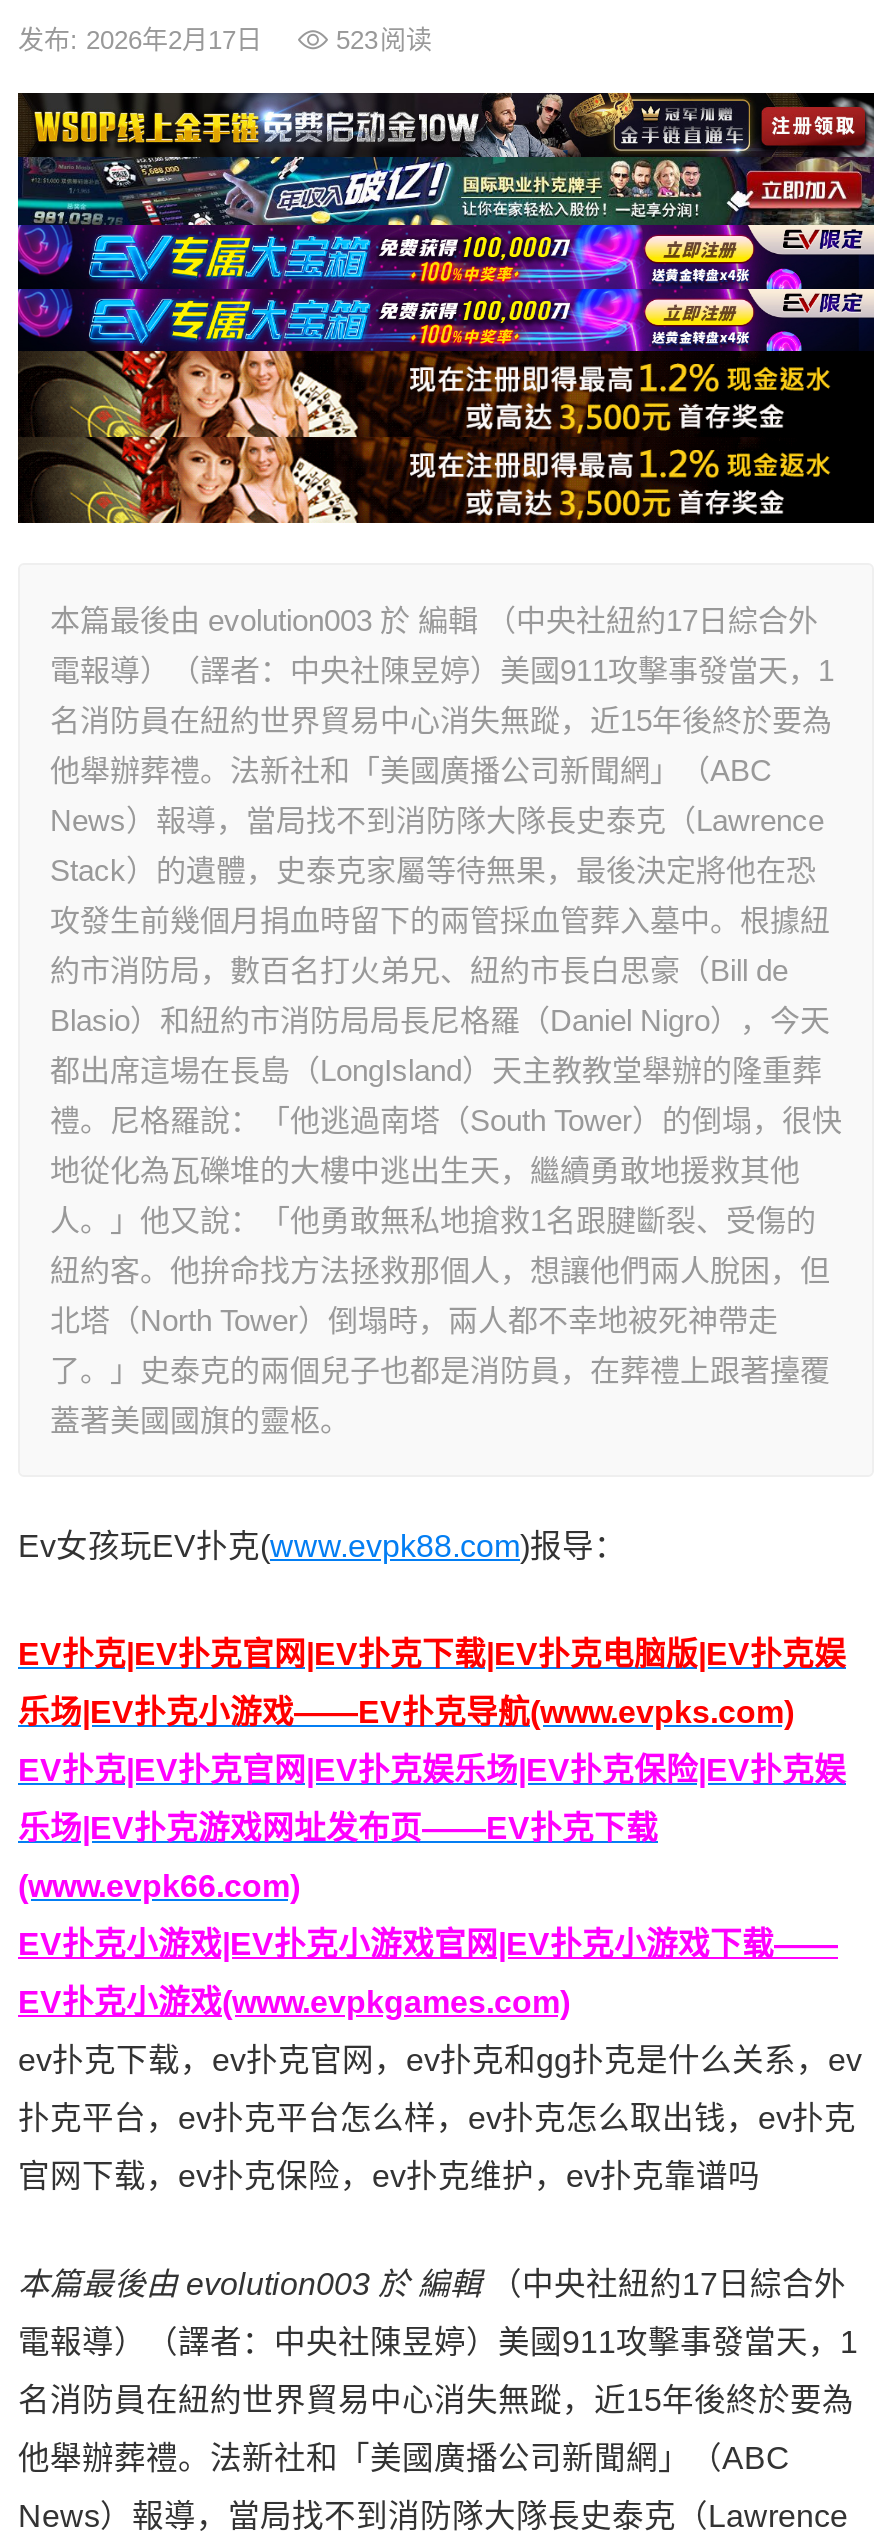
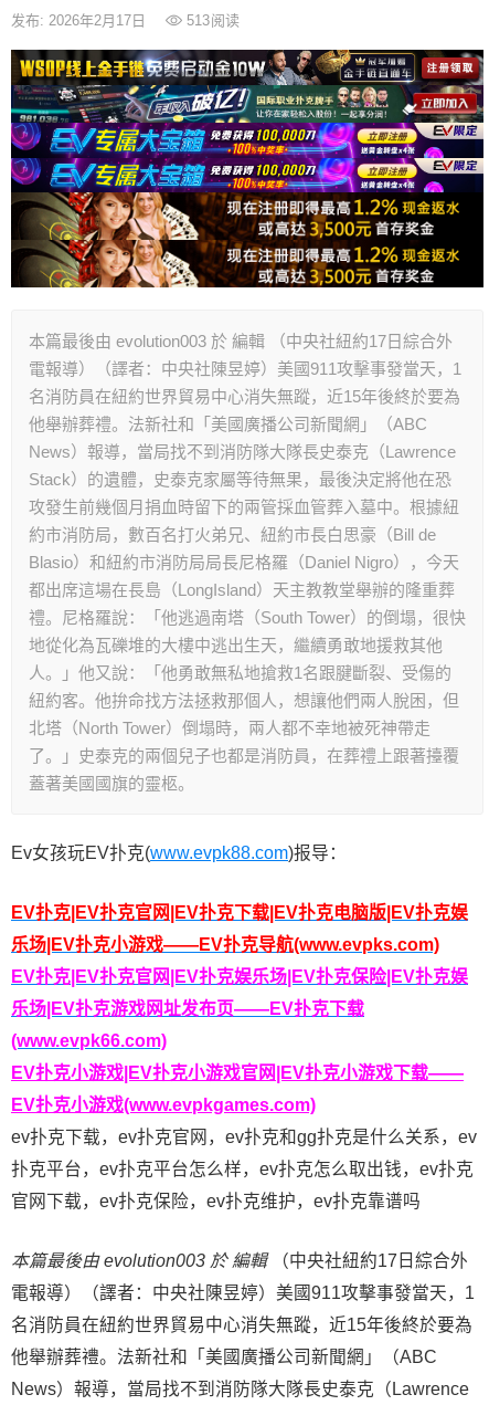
- 发布: 2026年2月17日 523阅读
+ 发布: 2026年2月17日 513阅读
